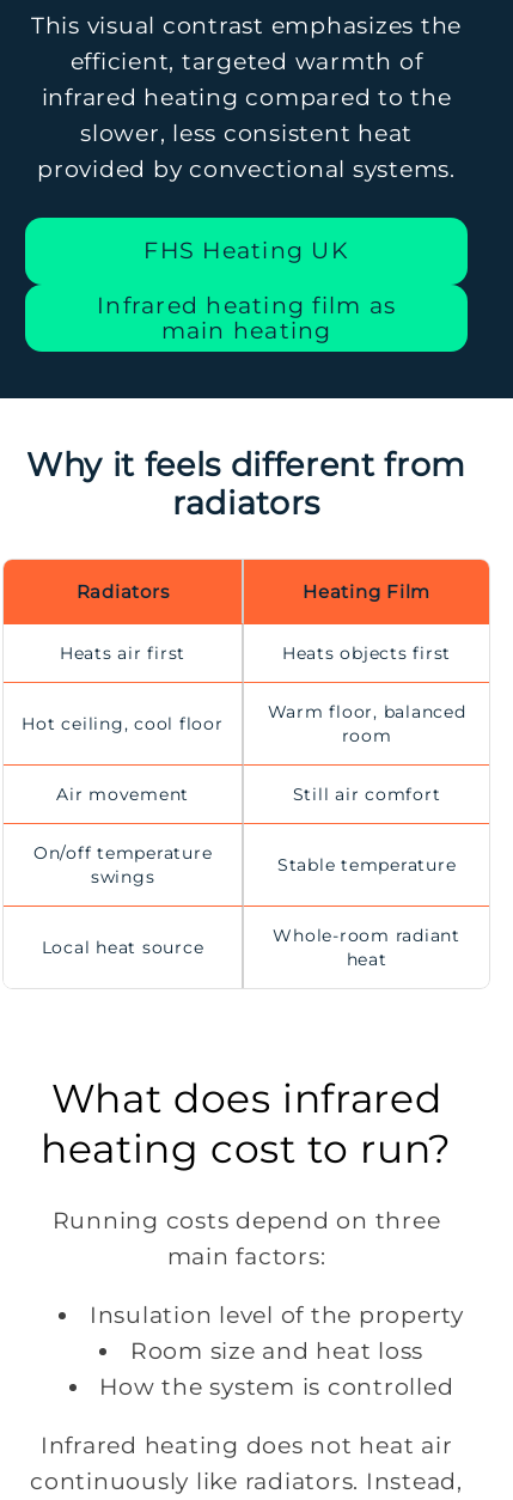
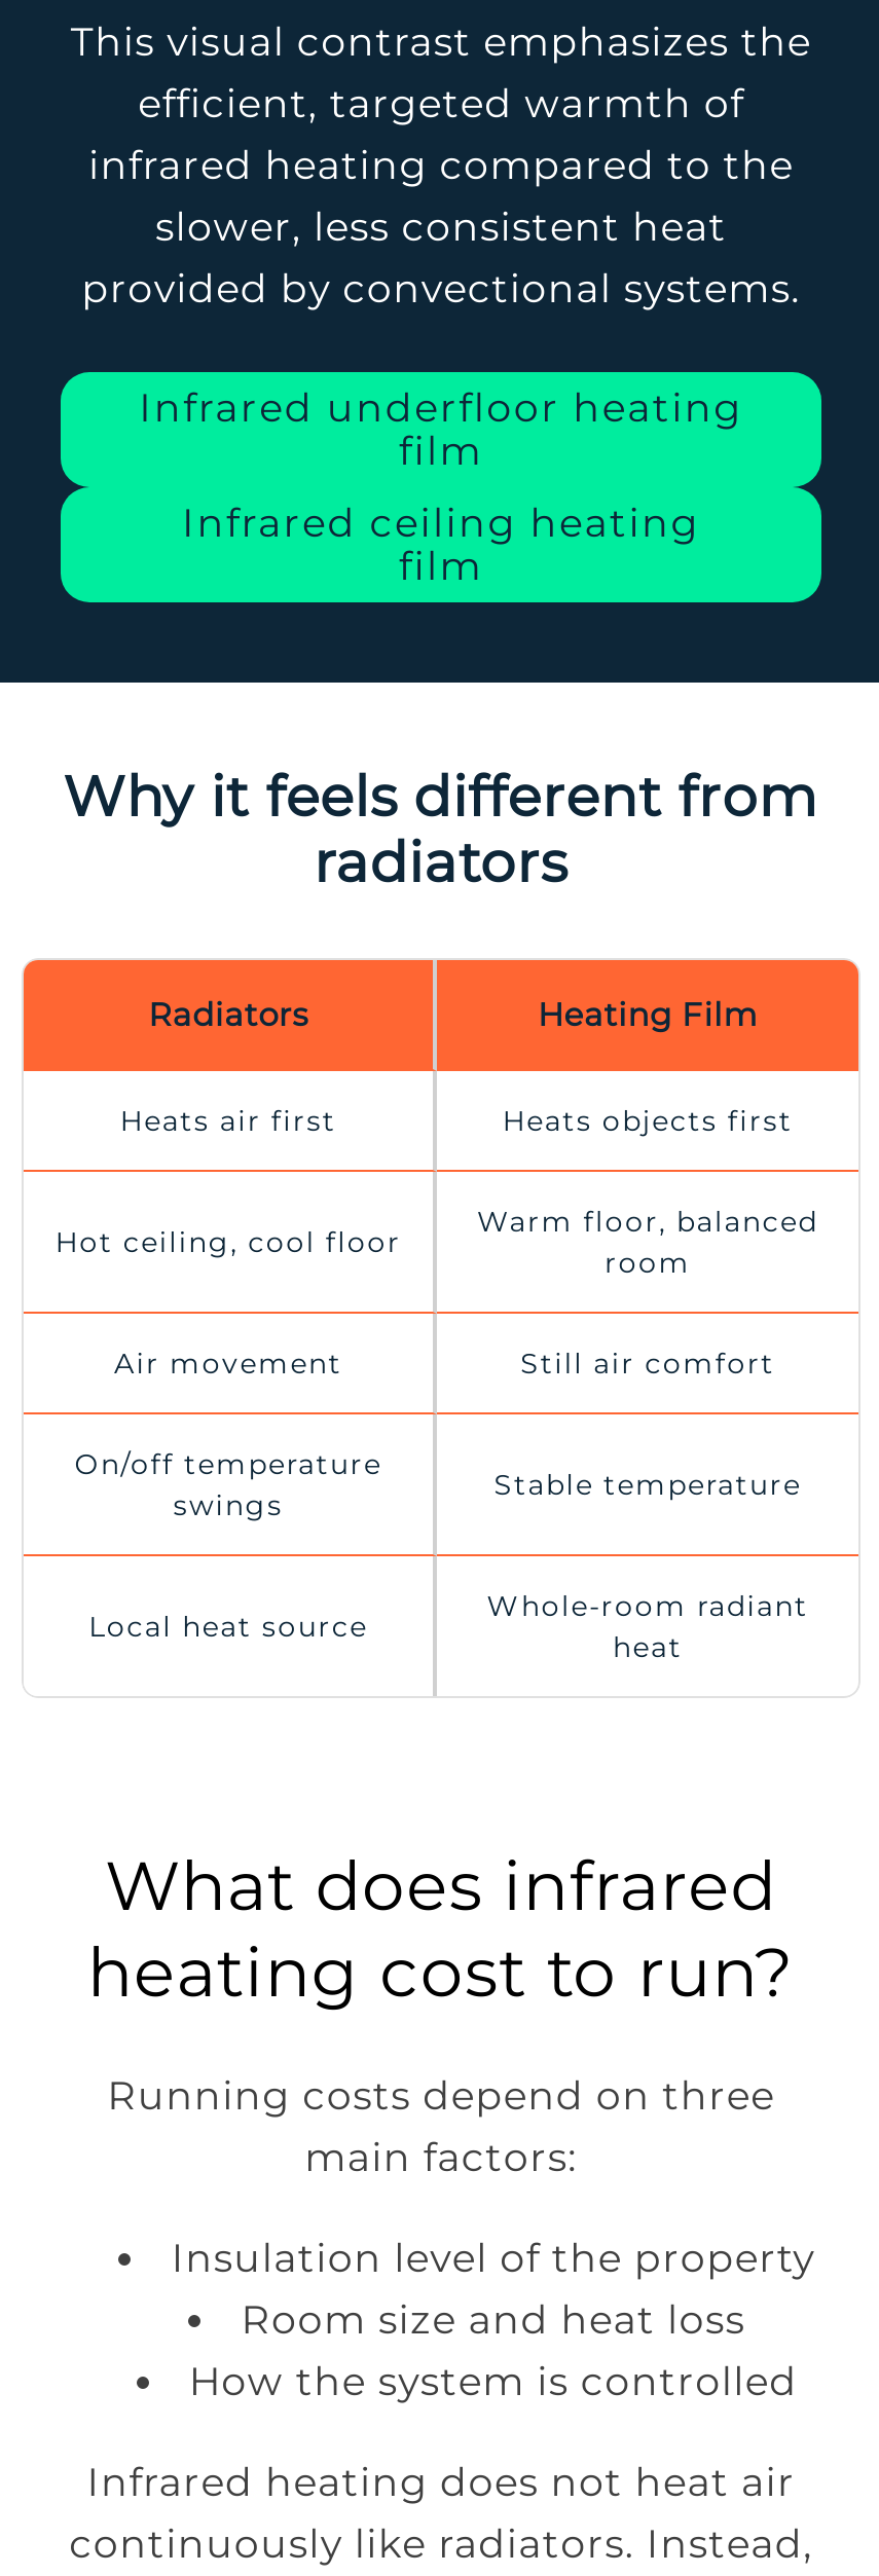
- FHS Heating UK
+ Infrared underfloor heating
+ film

- Infrared heating film as
- main heating
+ Infrared ceiling heating
+ film
